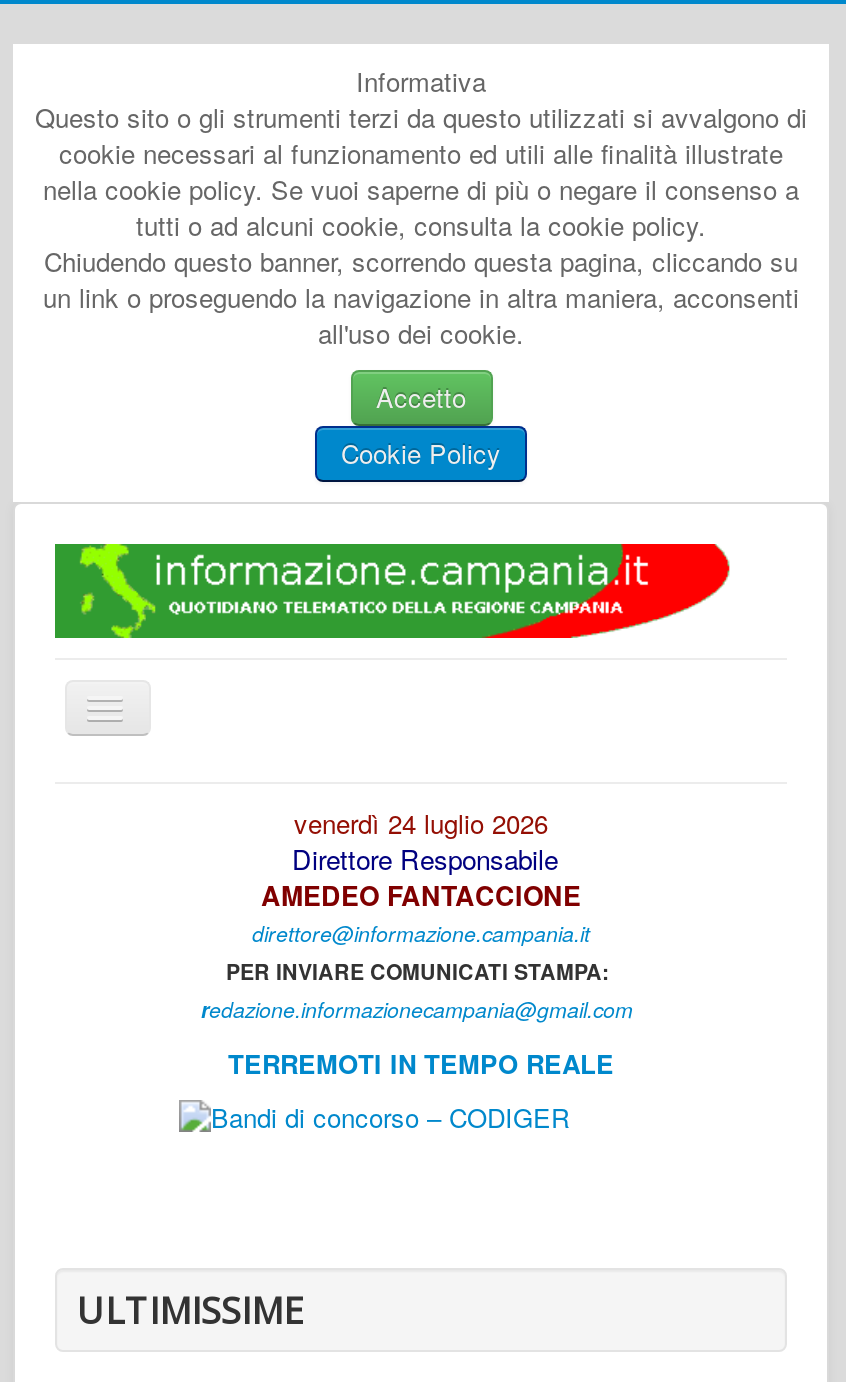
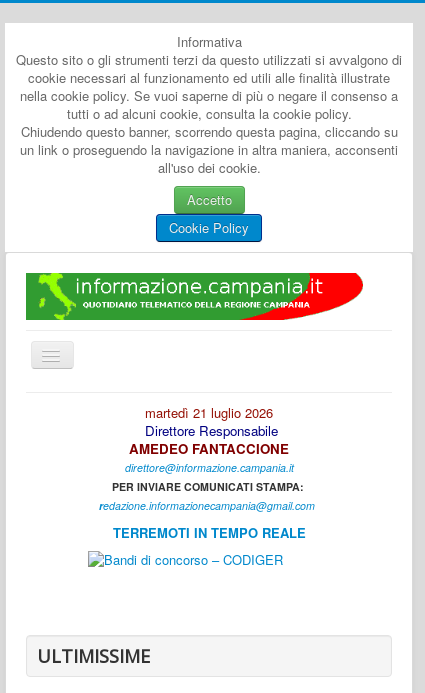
- venerdì 24 luglio 2026
+ martedì 21 luglio 2026
